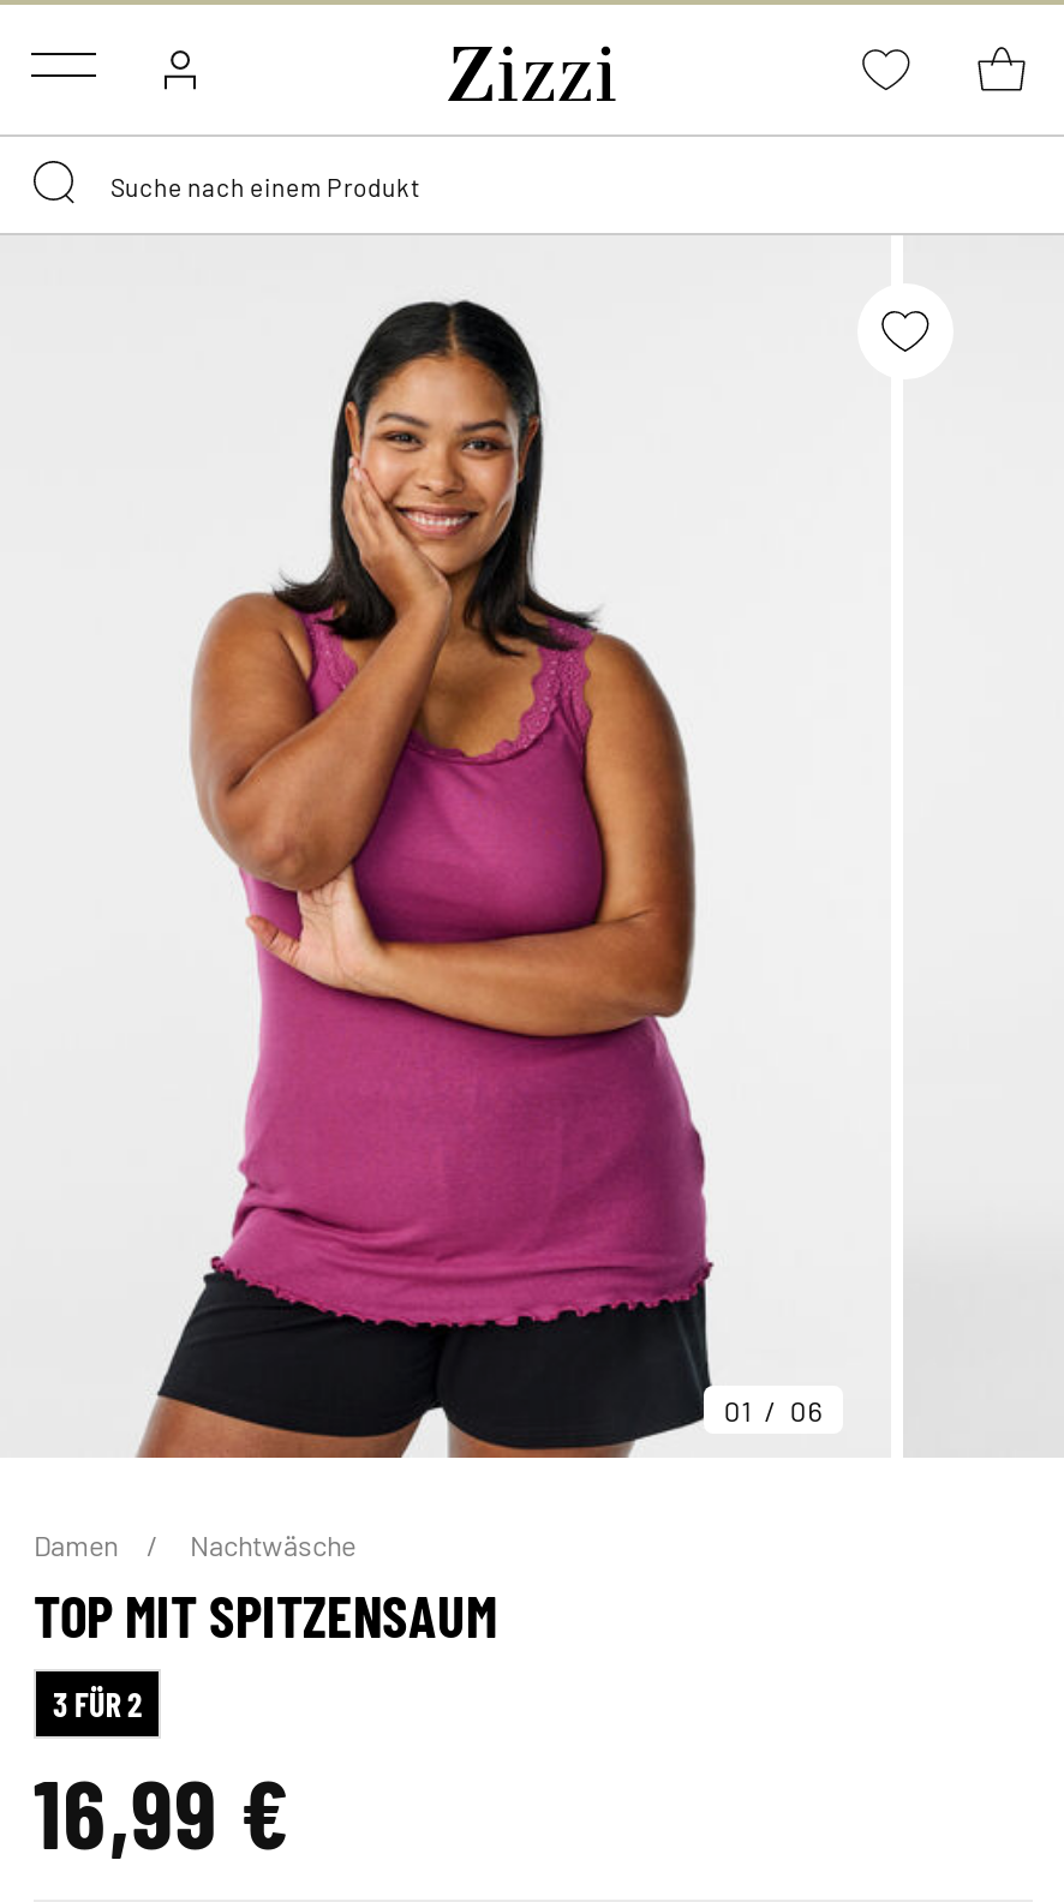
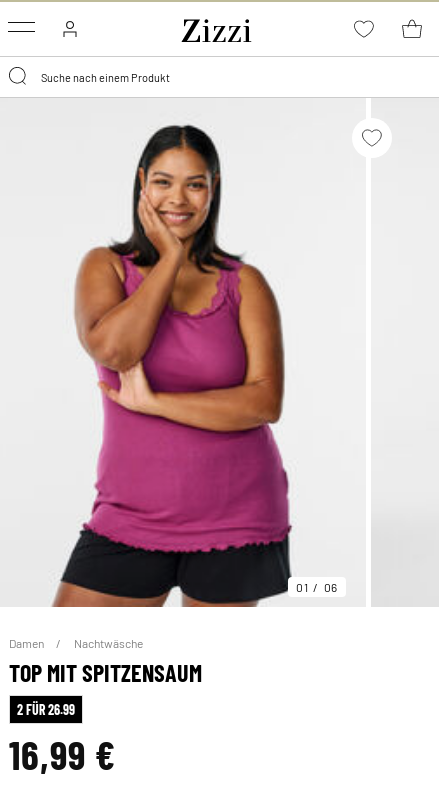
- 3 FÜR 2
+ 2 FÜR 26.99
